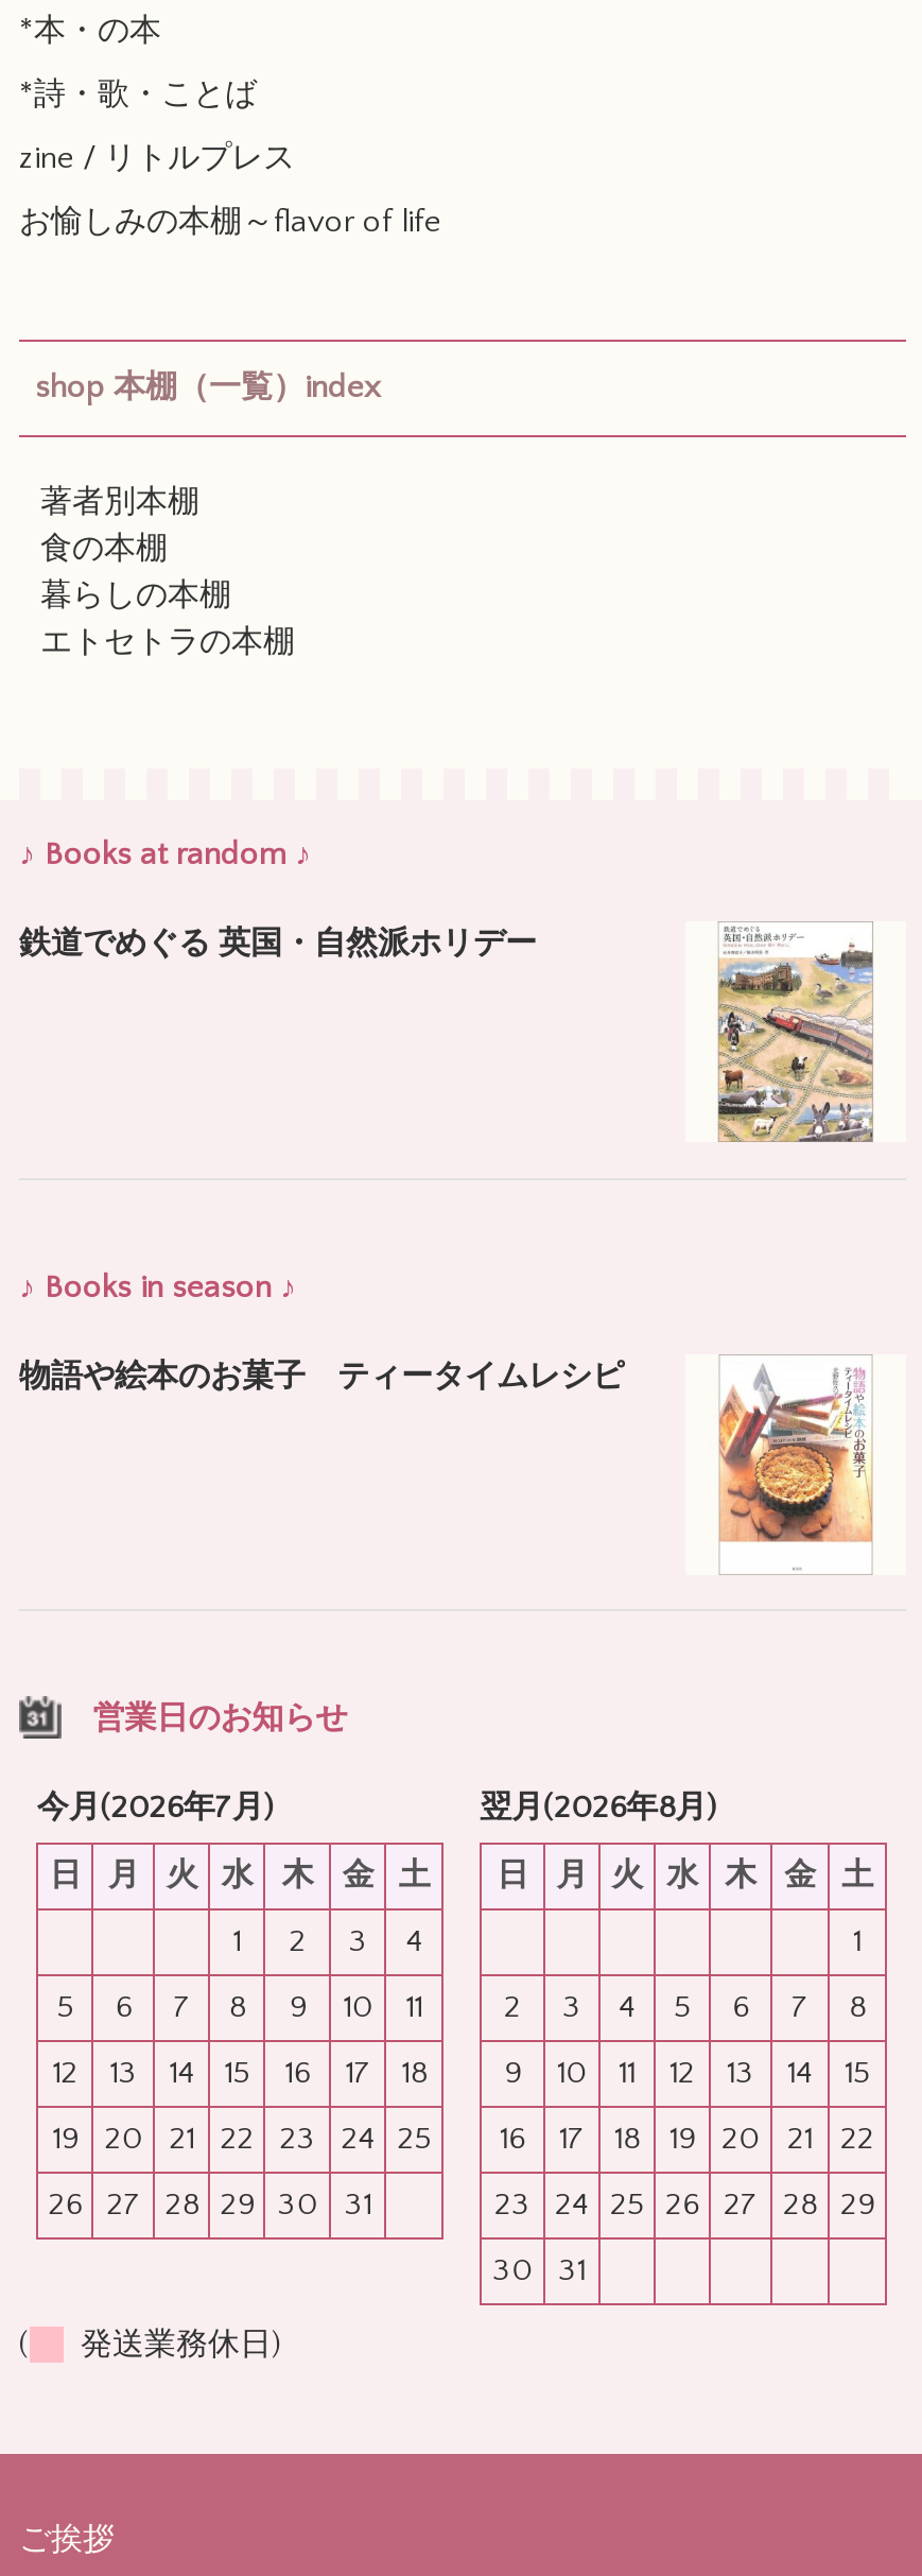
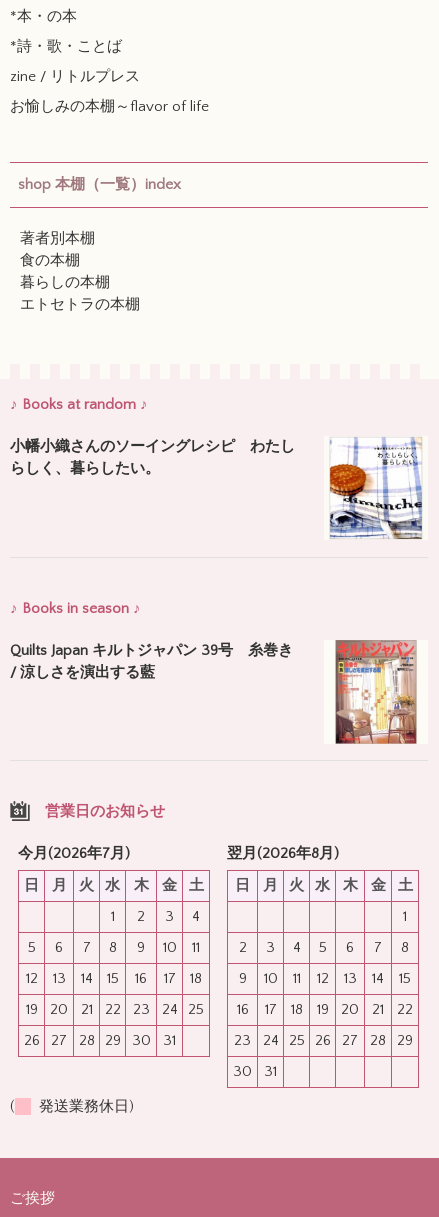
- 鉄道でめぐる 英国・自然派ホリデー
+ 小幡小織さんのソーイングレシピ わたし
+ らしく、暮らしたい。

- [image]
+ [image]

- 物語や絵本のお菓子 ティータイムレシピ
+ Quilts Japan キルトジャパン 39号 糸巻き
+ / 涼しさを演出する藍

- [image]
+ [image]
